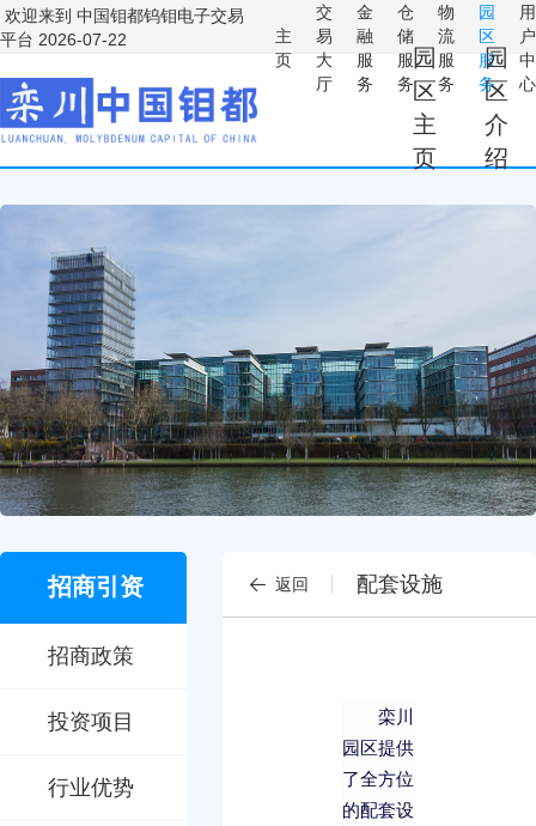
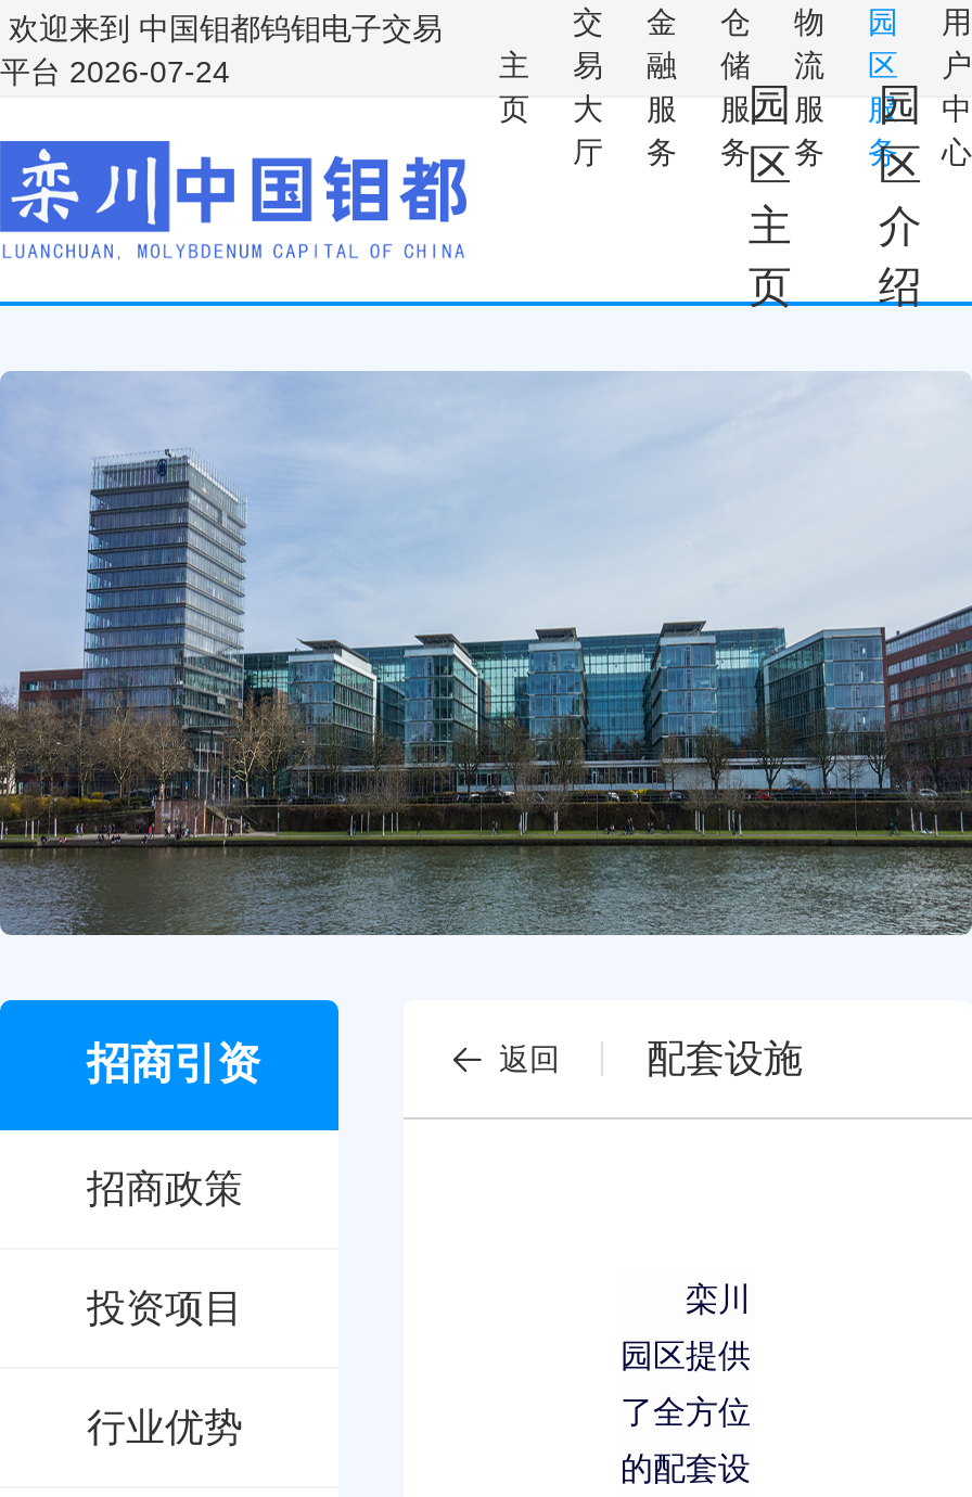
- 平台 2026-07-22
+ 平台 2026-07-24
